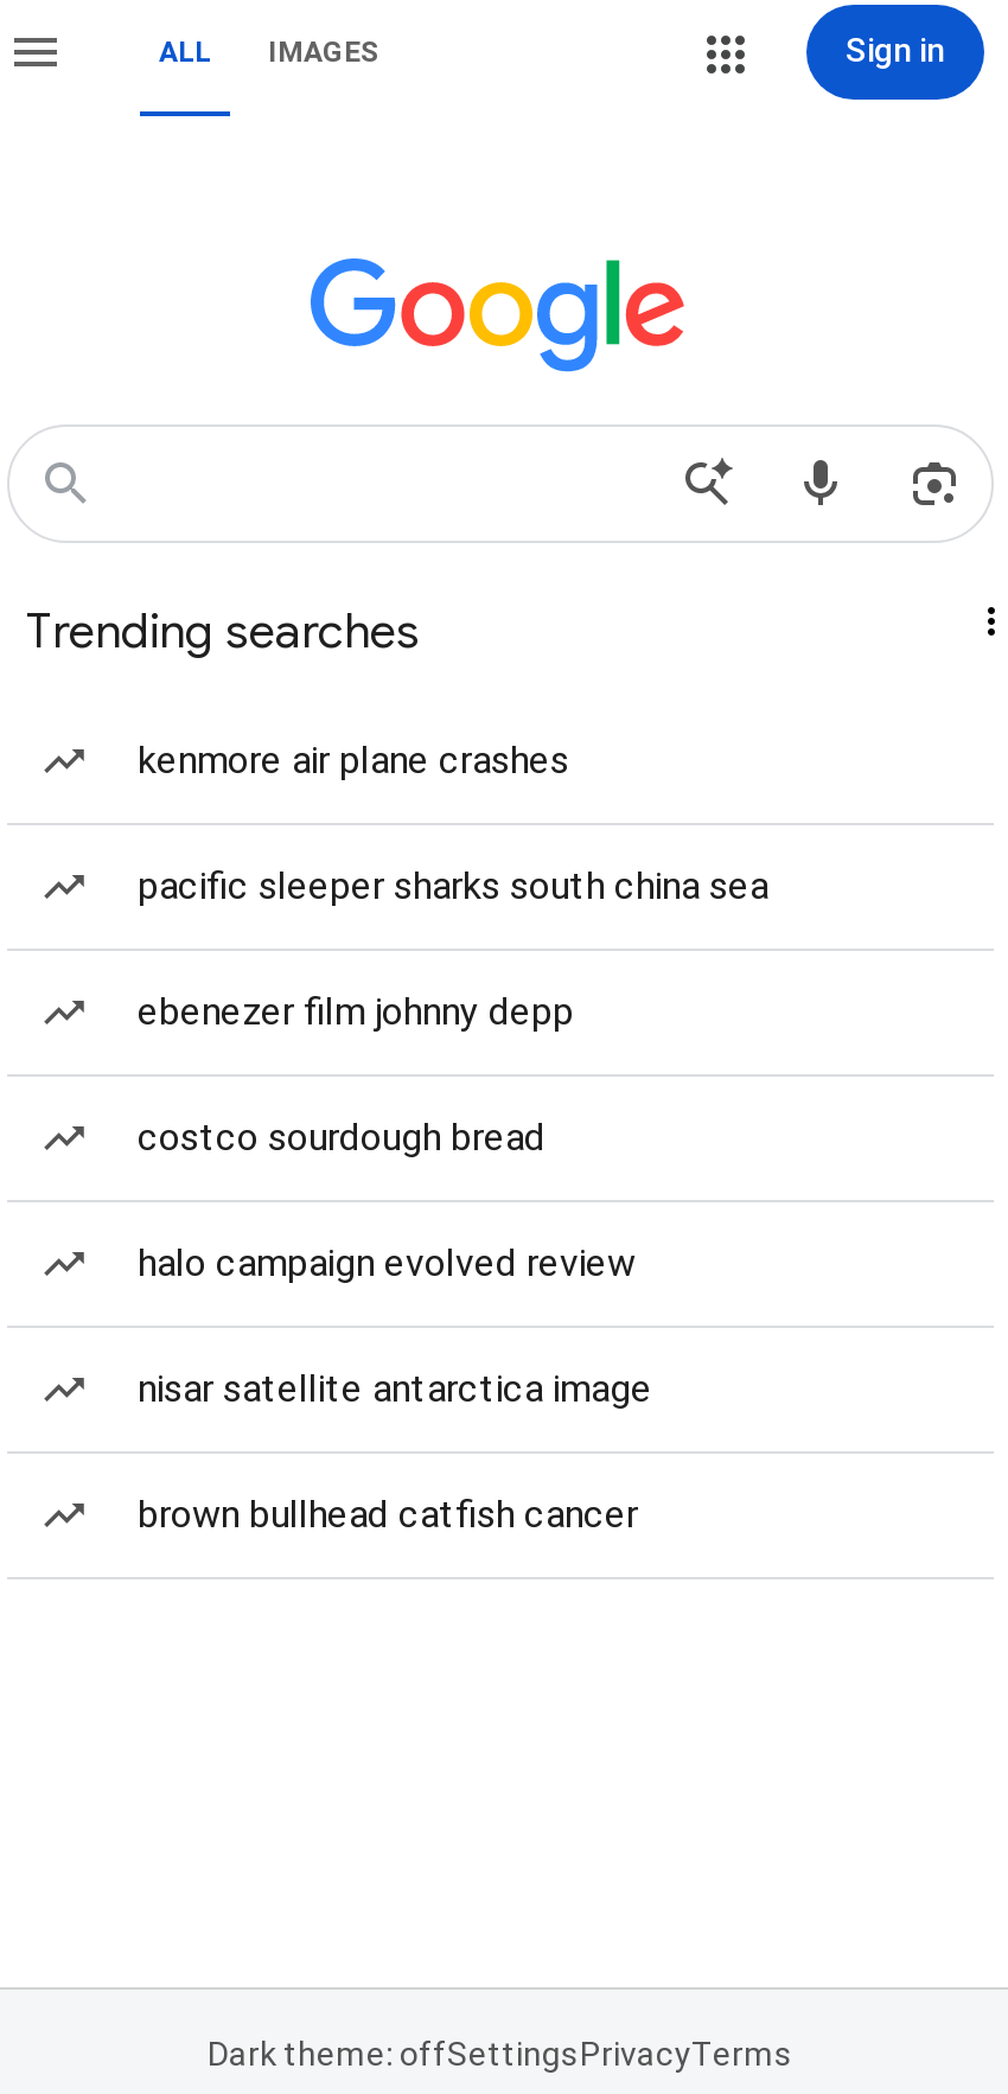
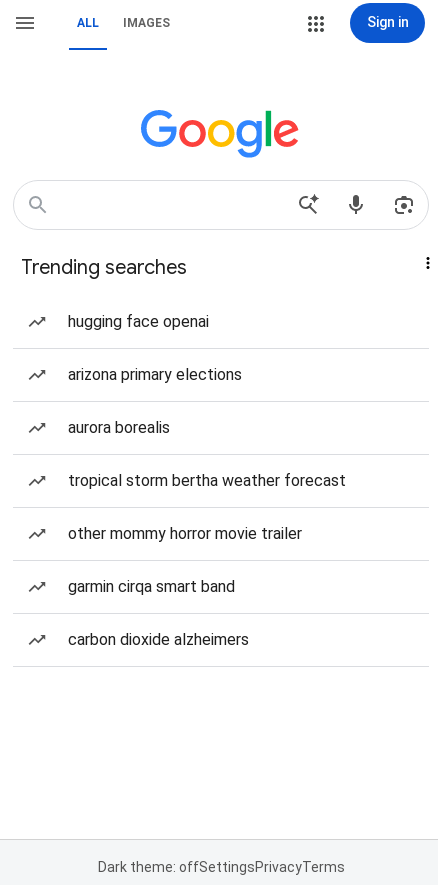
- kenmore air plane crashes
+ hugging face openai

- pacific sleeper sharks south china sea
+ arizona primary elections

- ebenezer film johnny depp
+ aurora borealis

- costco sourdough bread
+ tropical storm bertha weather forecast

- halo campaign evolved review
+ other mommy horror movie trailer

- nisar satellite antarctica image
+ garmin cirqa smart band

- brown bullhead catfish cancer
+ carbon dioxide alzheimers
